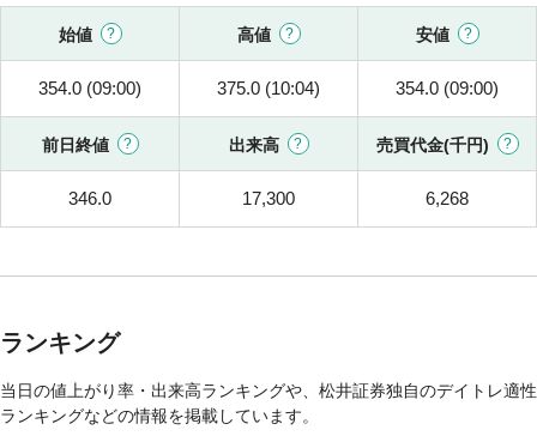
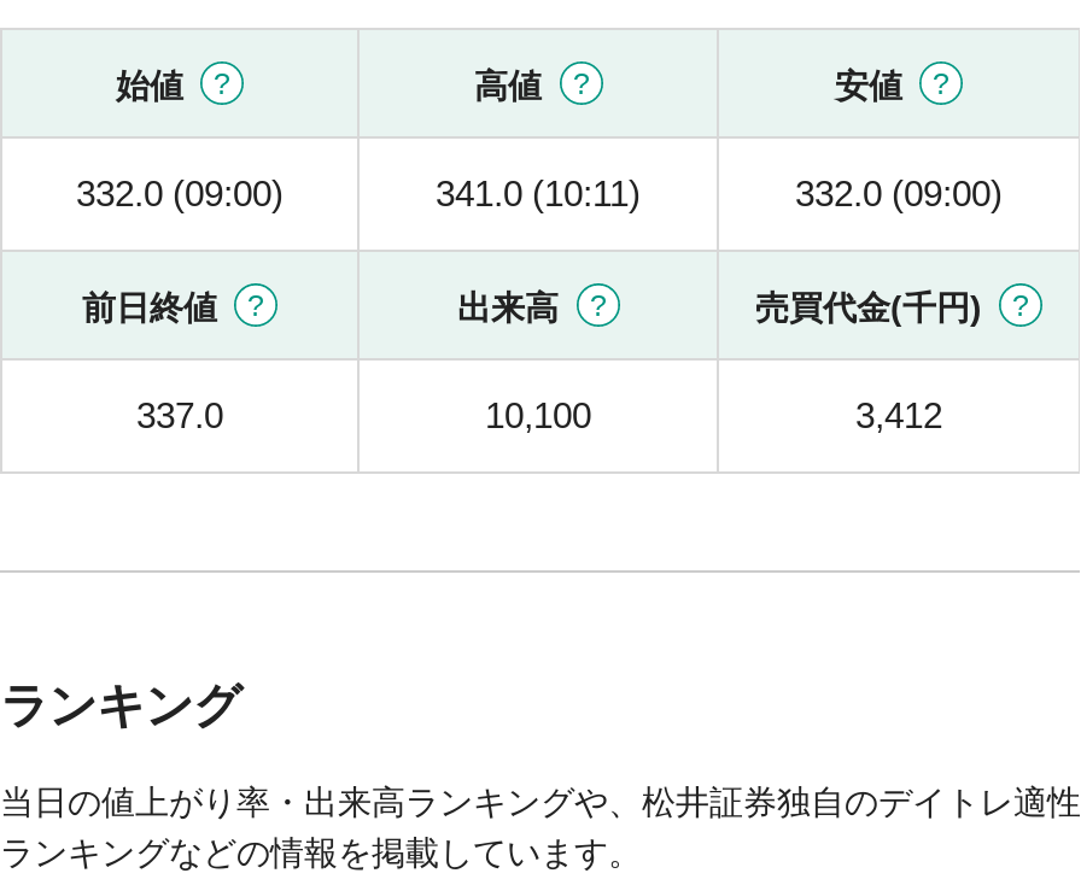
- 354.0 (09:00)
+ 332.0 (09:00)

- 375.0 (10:04)
+ 341.0 (10:11)

- 354.0 (09:00)
+ 332.0 (09:00)

- 346.0
+ 337.0

- 17,300
+ 10,100

- 6,268
+ 3,412
